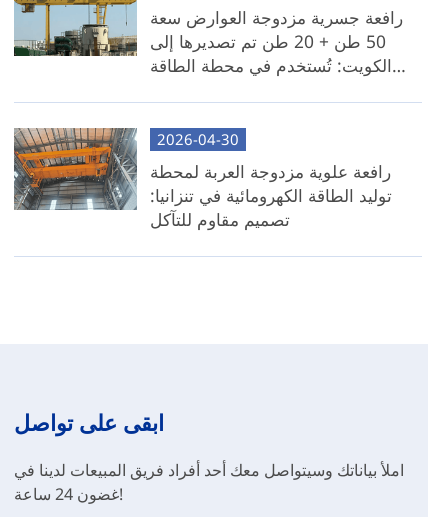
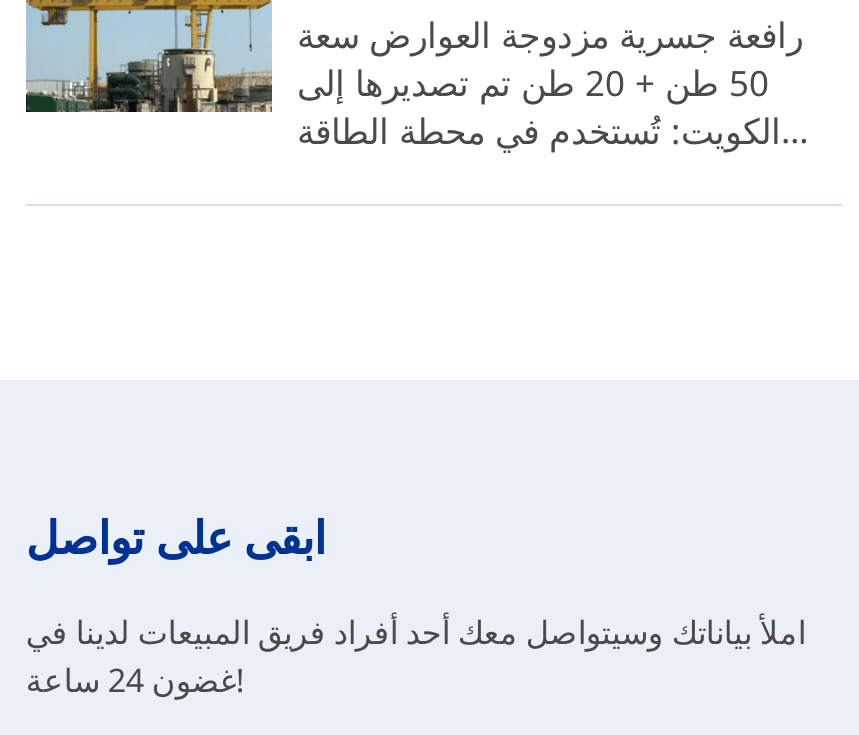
- [image]
- 2026-04-30
- رافعة علوية مزدوجة العربة لمحطة
- توليد الطاقة الكهرومائية في تنزانيا:
- تصميم مقاوم للتآكل
